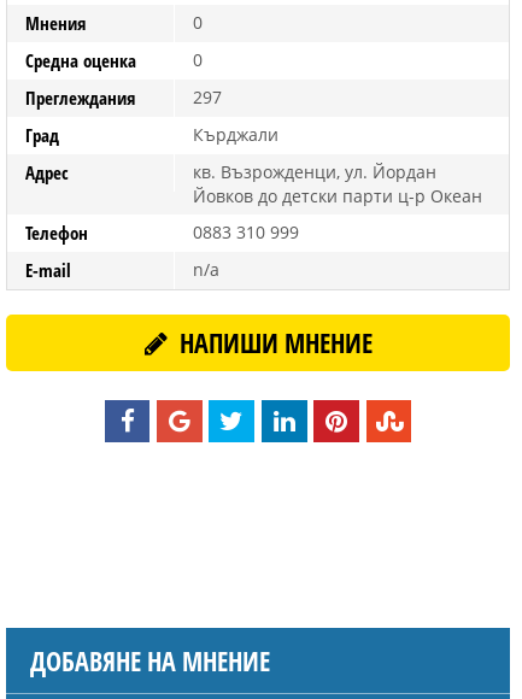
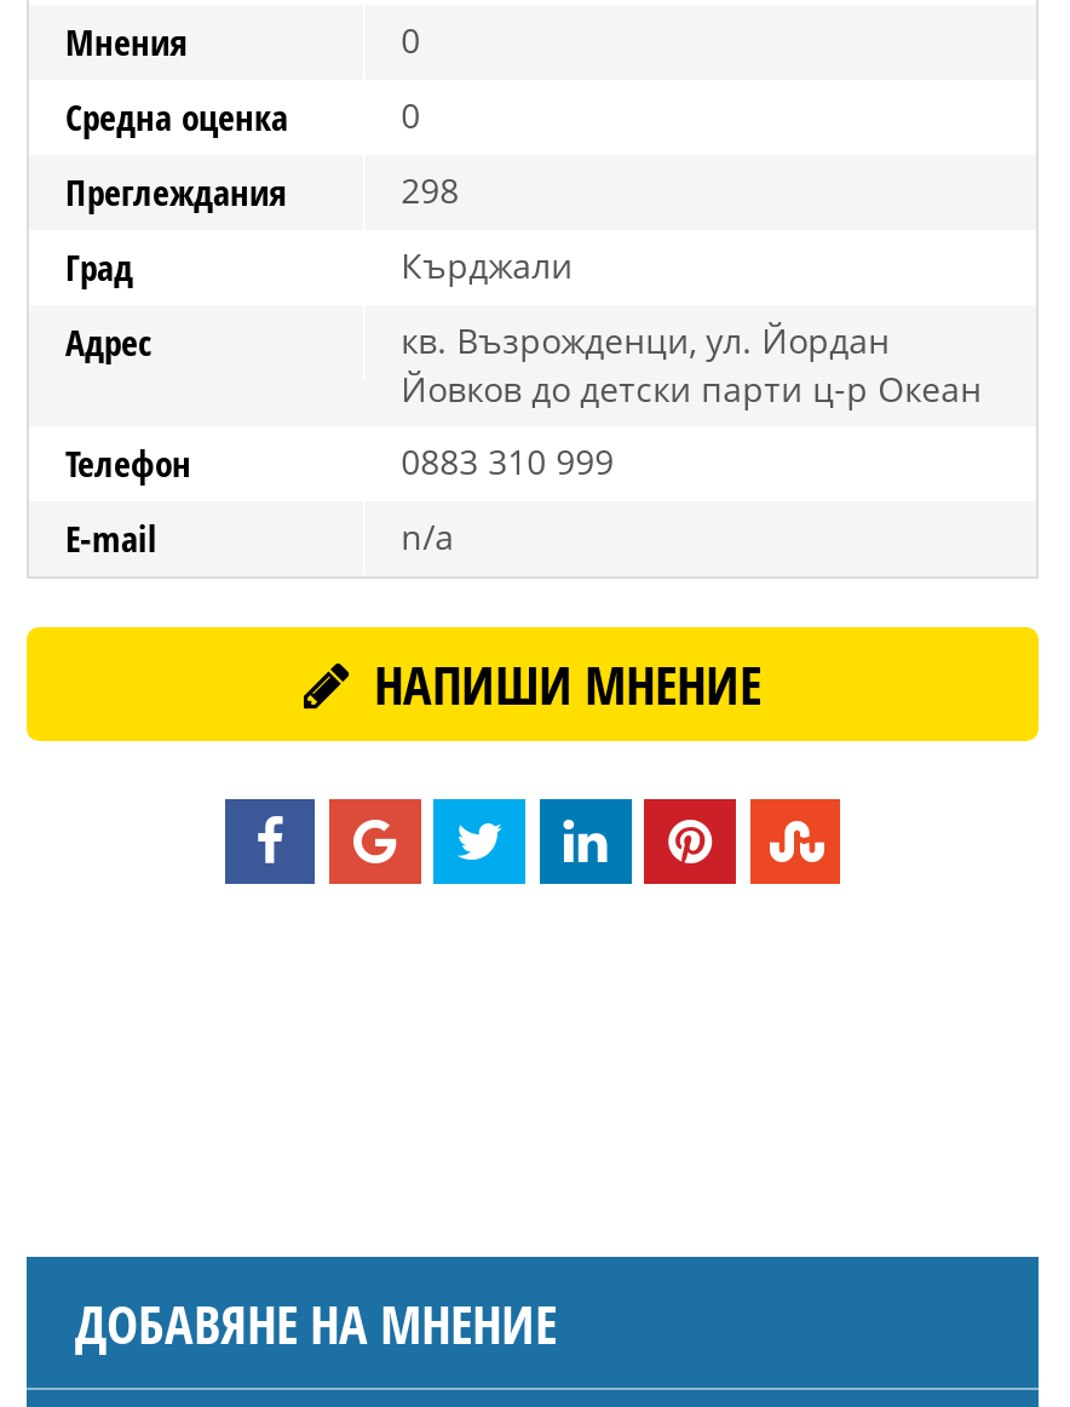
- 297
+ 298
